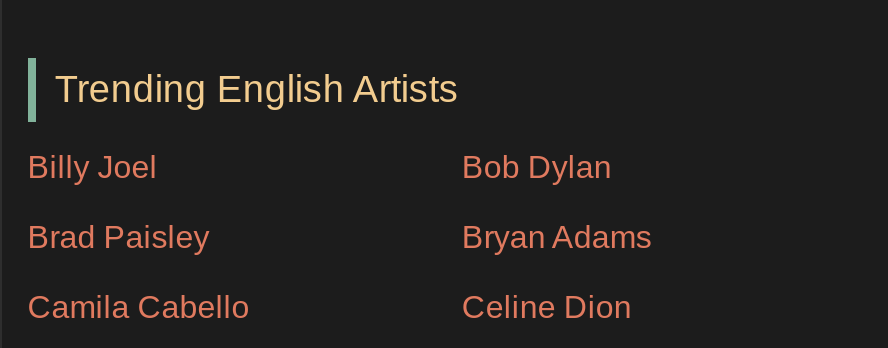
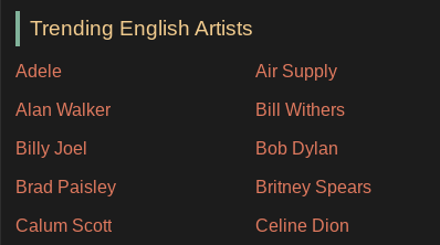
+ Adele
+ Air Supply
+ Alan Walker
+ Bill Withers

- Bryan Adams
+ Britney Spears

- Camila Cabello
+ Calum Scott
